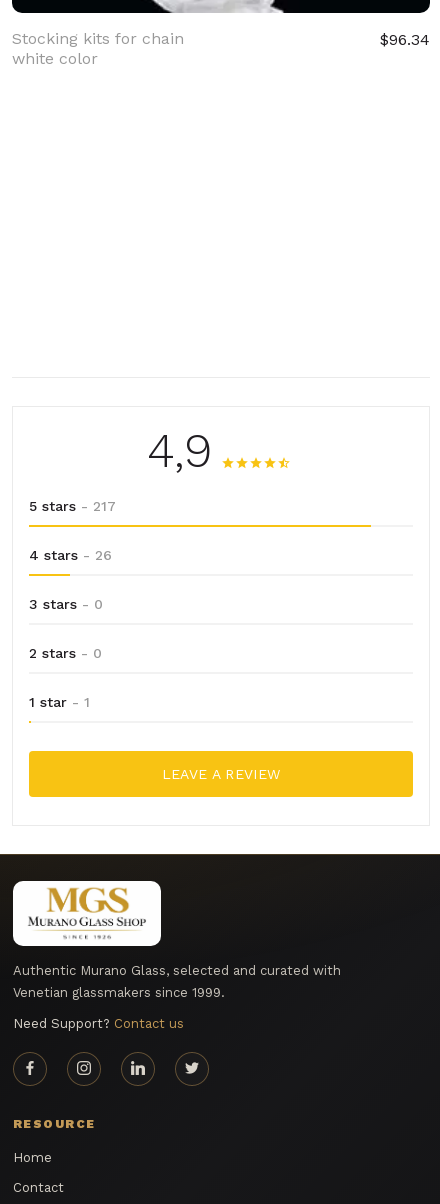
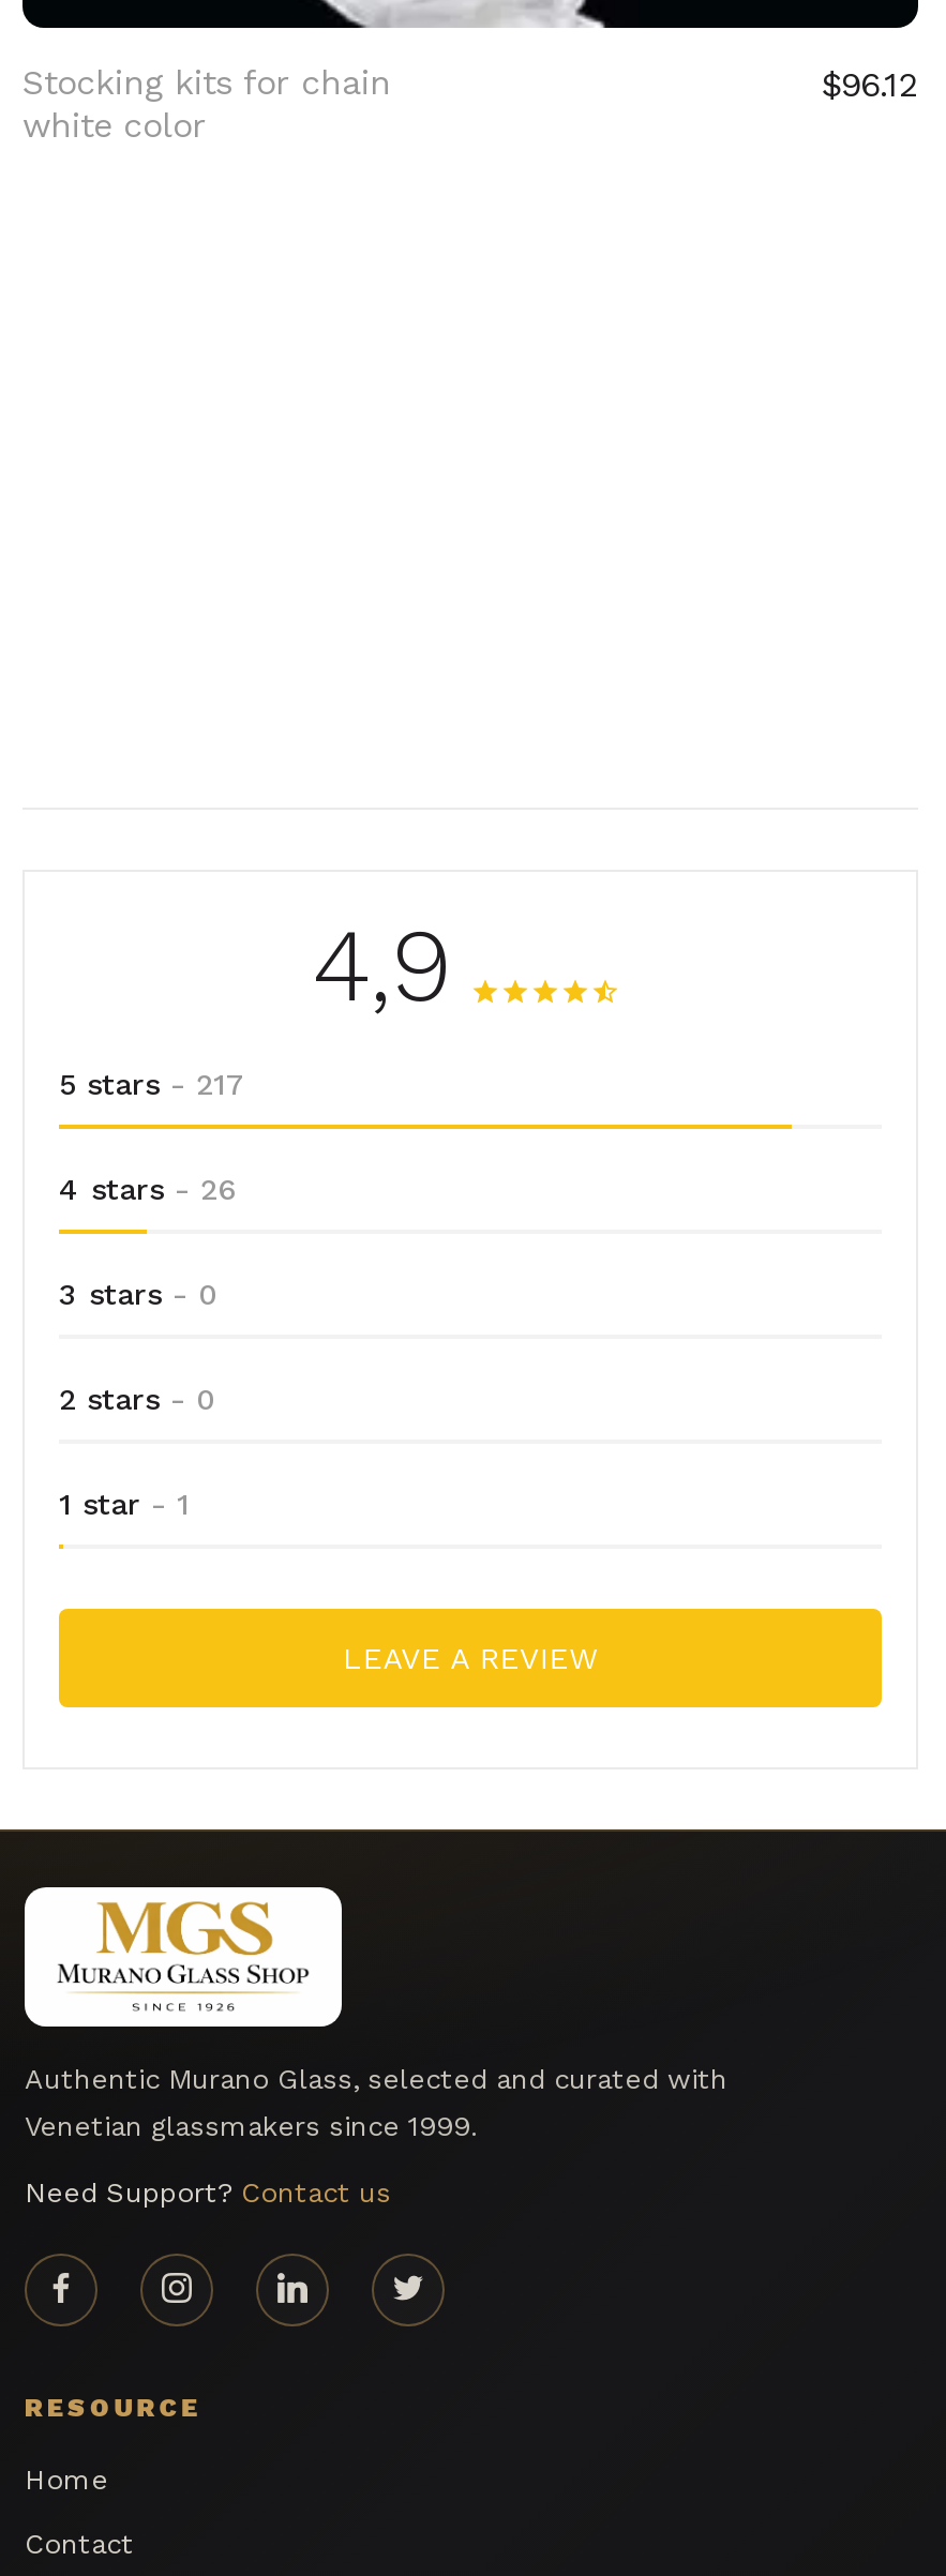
- $96.34
+ $96.12
